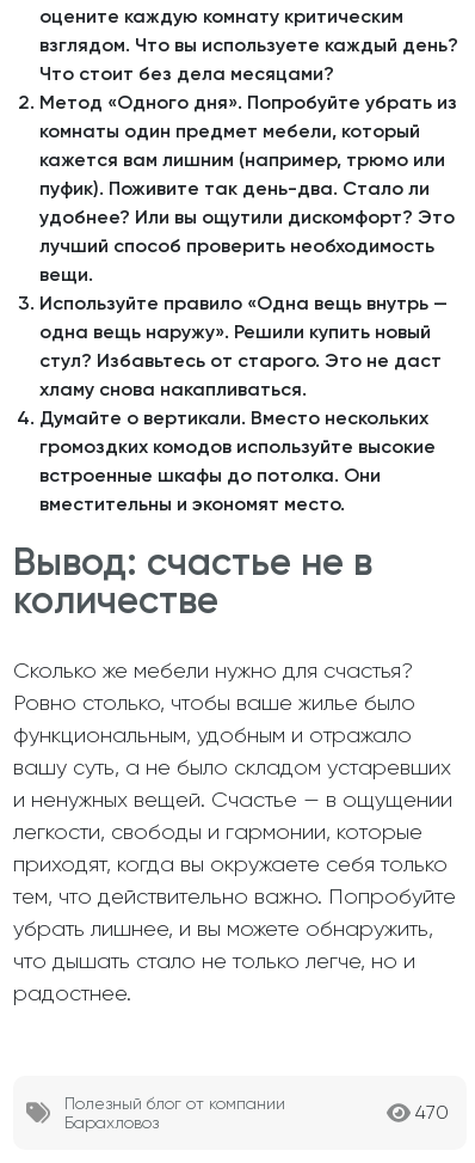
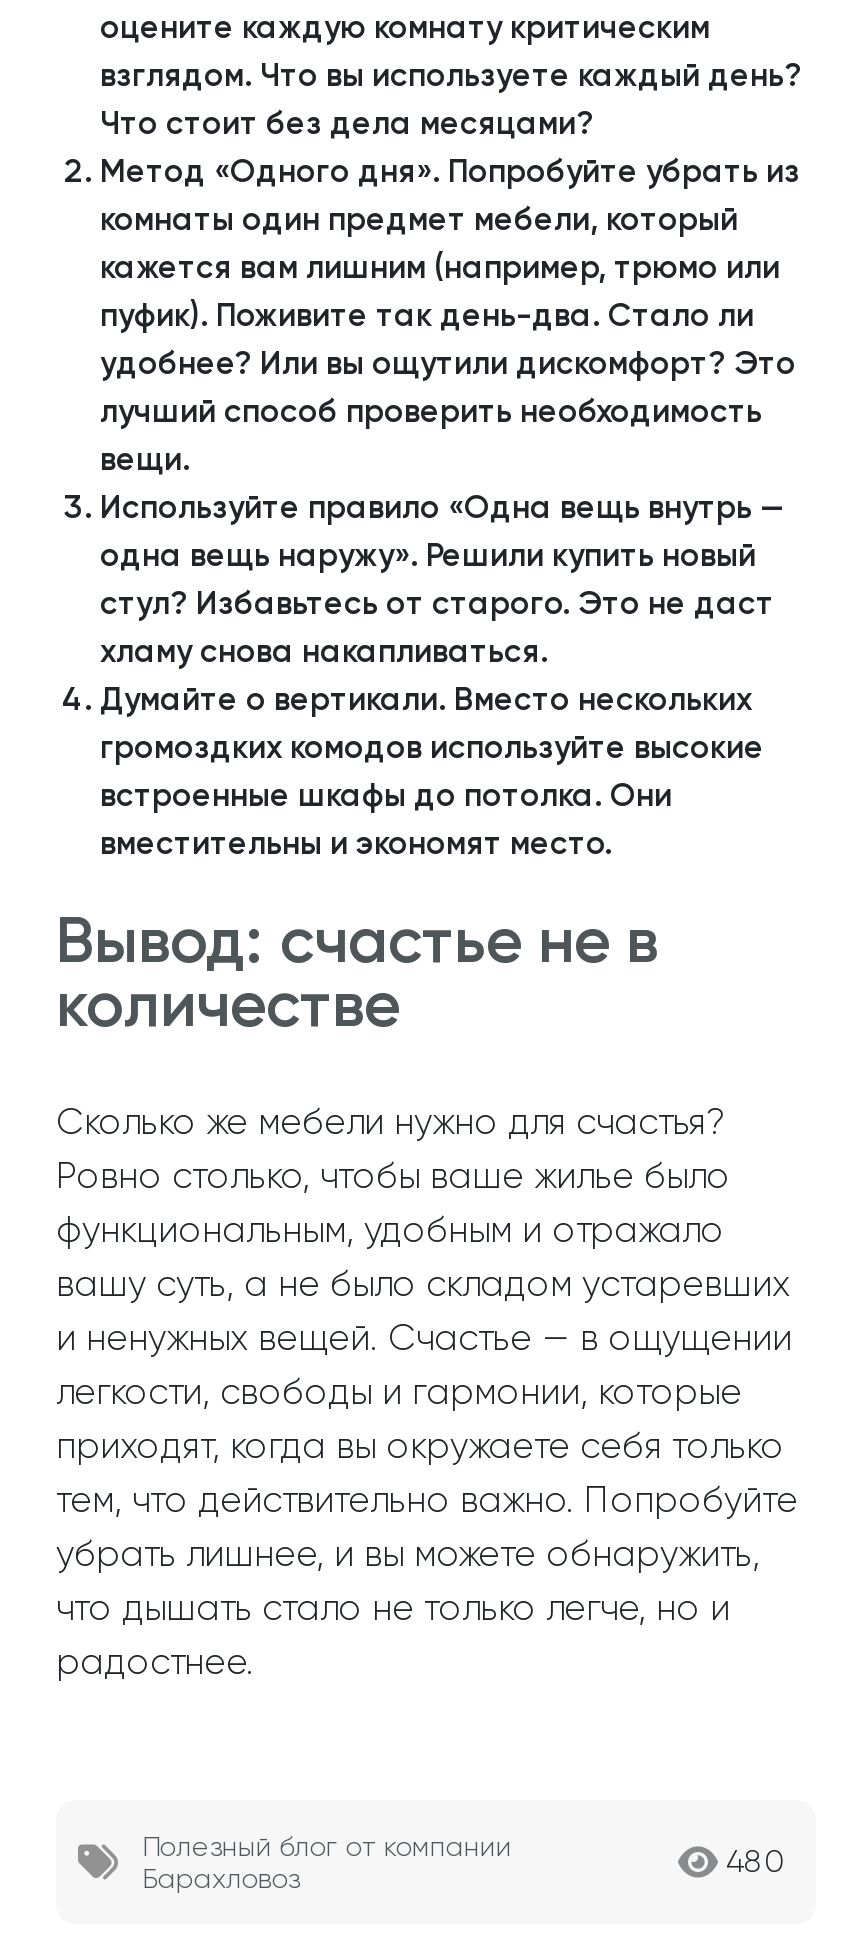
- 470
+ 480
